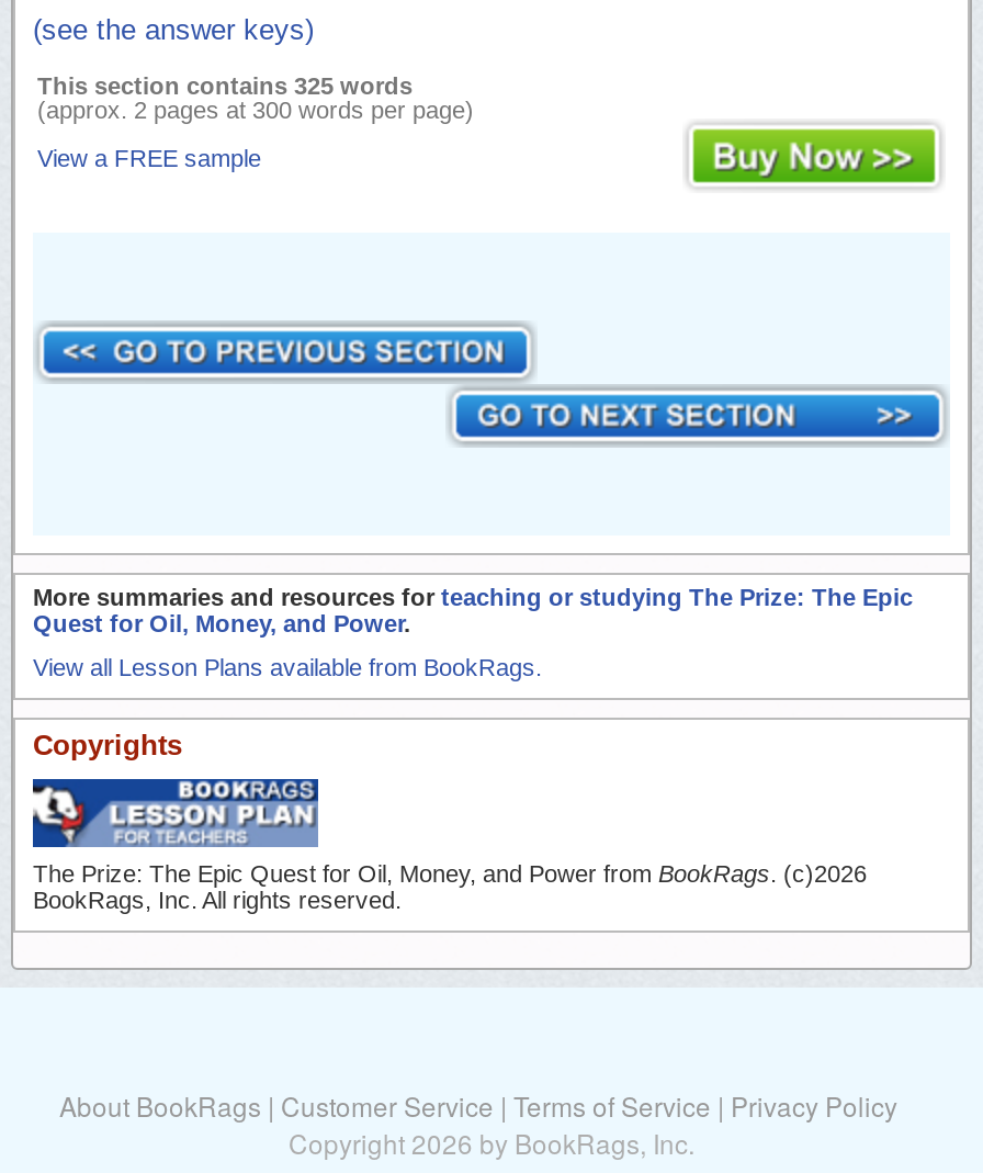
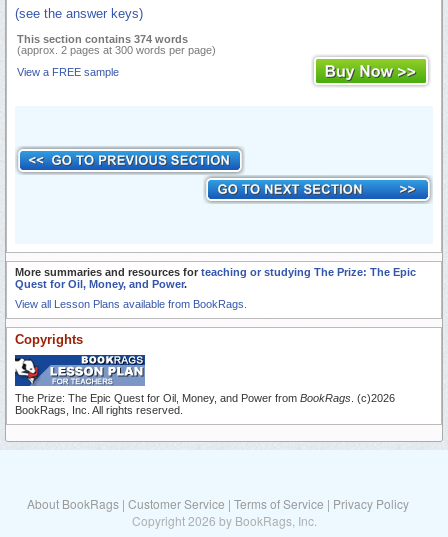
- This section contains 325 words
+ This section contains 374 words
